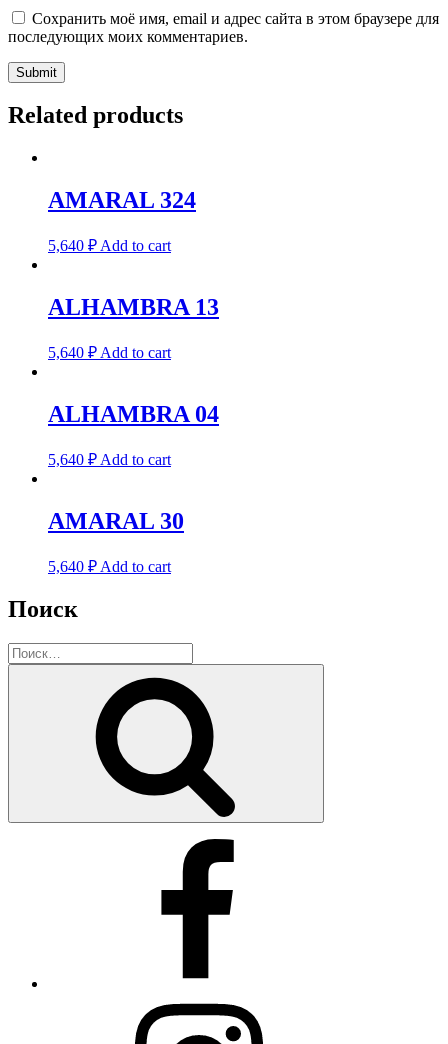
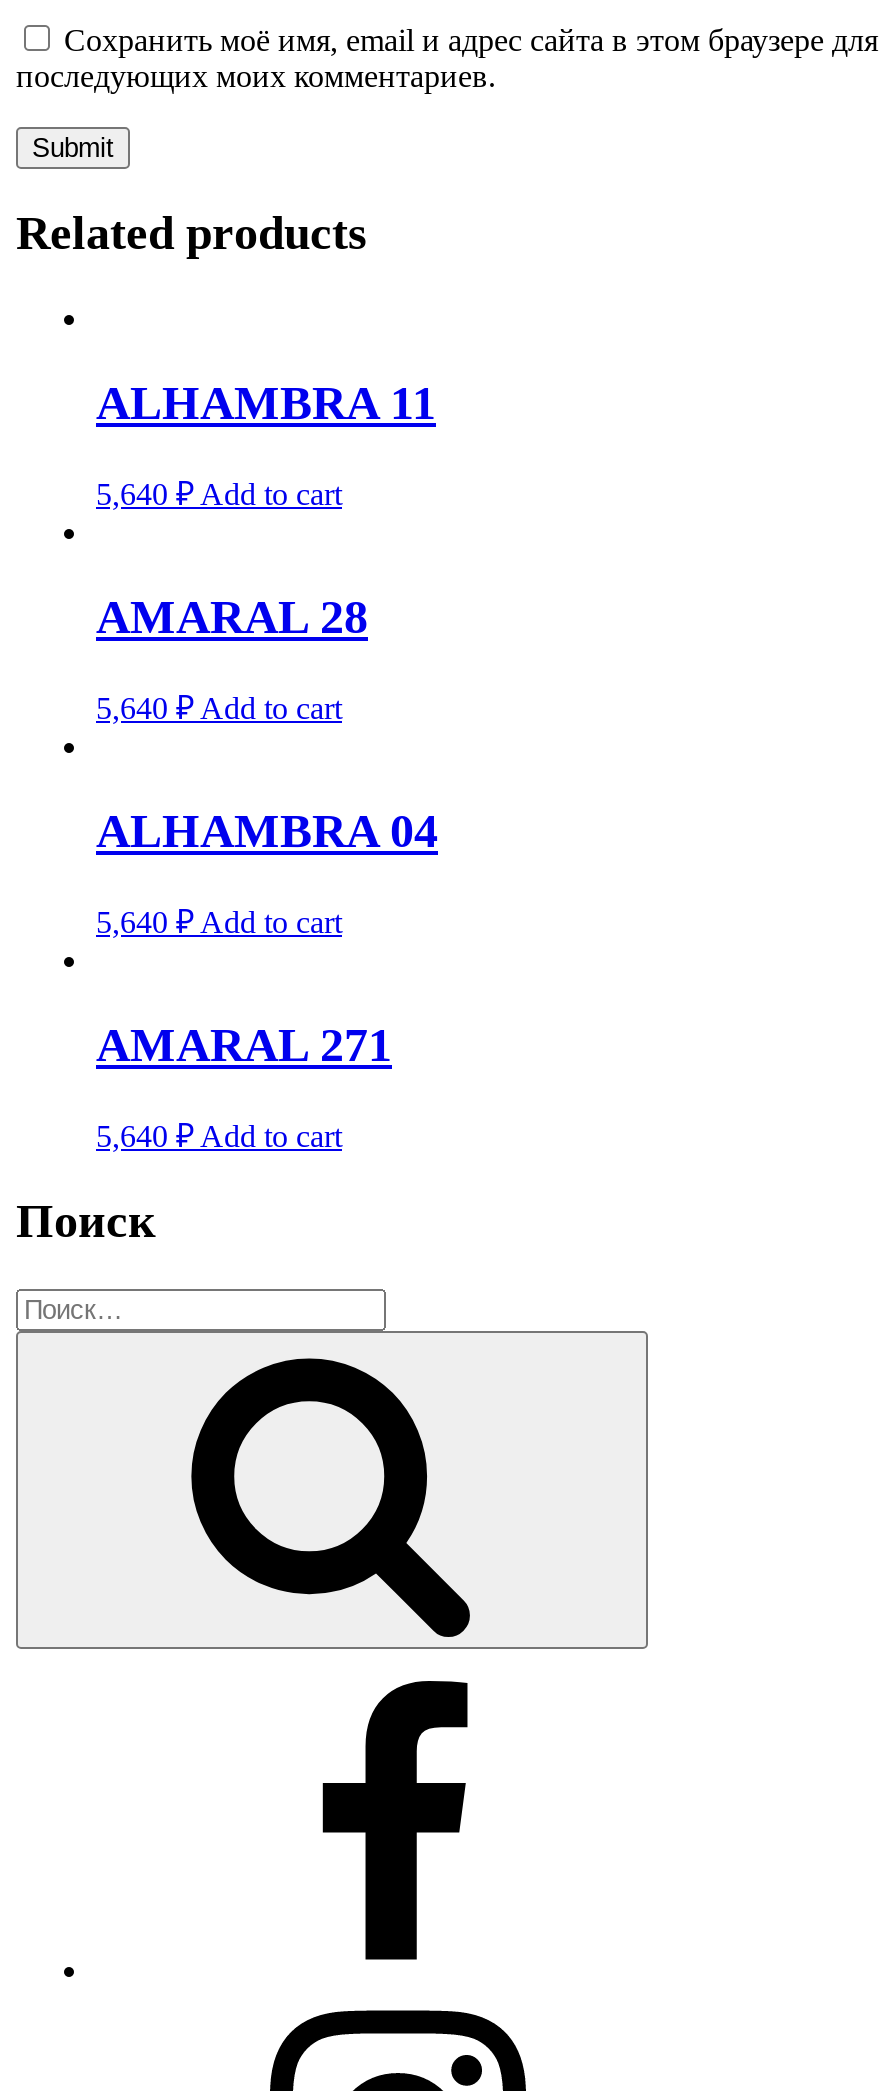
- AMARAL 324
+ ALHAMBRA 11

- ALHAMBRA 13
+ AMARAL 28

- AMARAL 30
+ AMARAL 271
